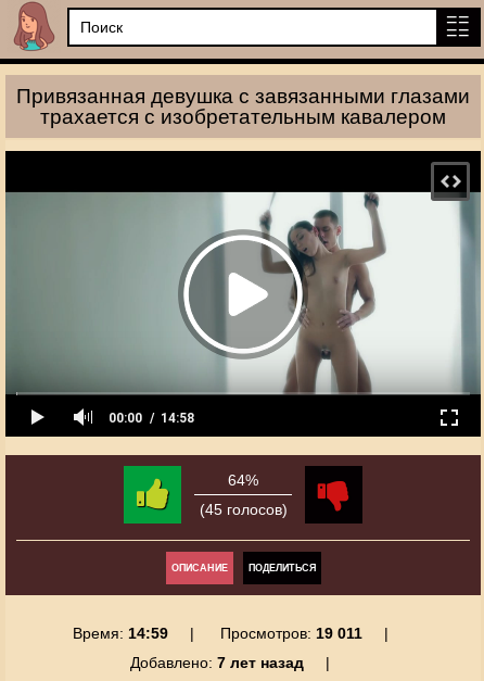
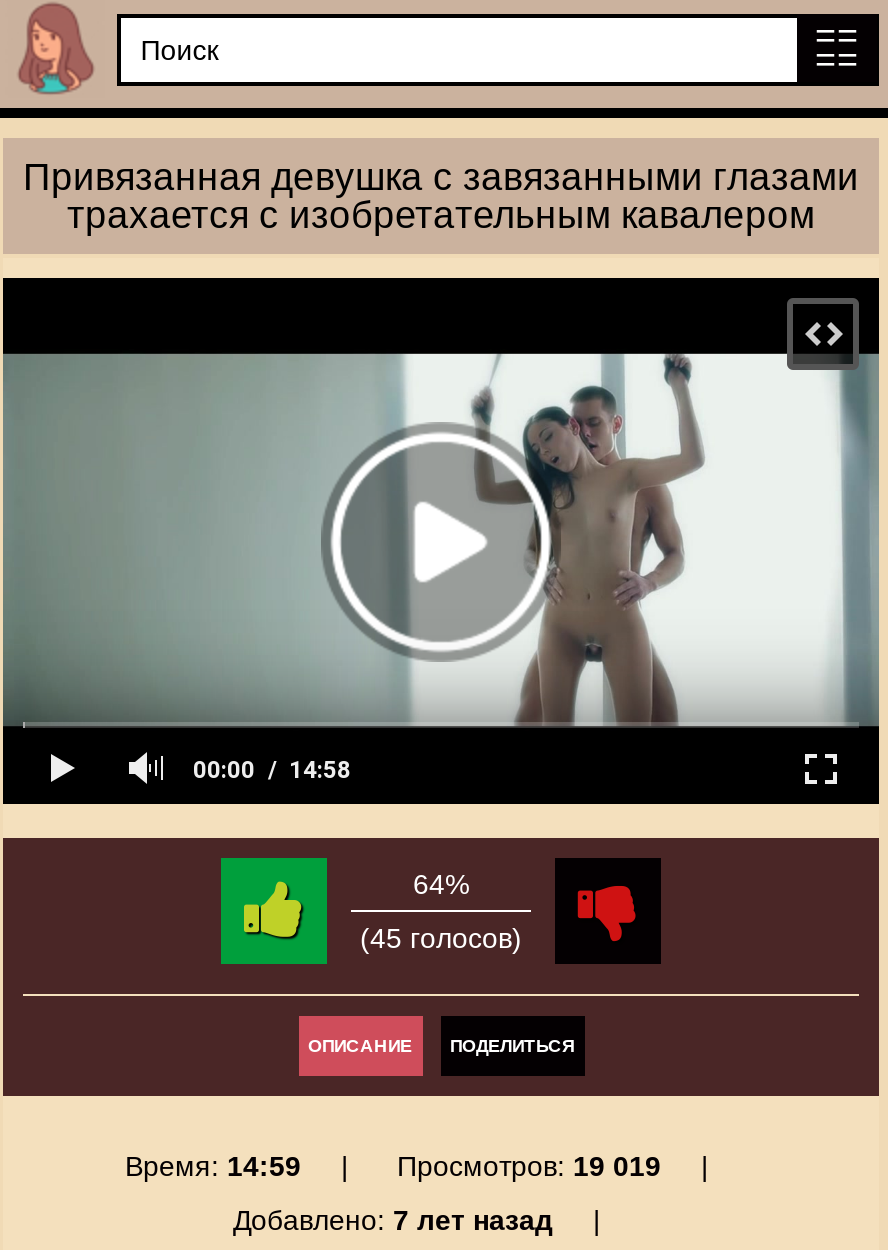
- Просмотров: 19 011
+ Просмотров: 19 019
